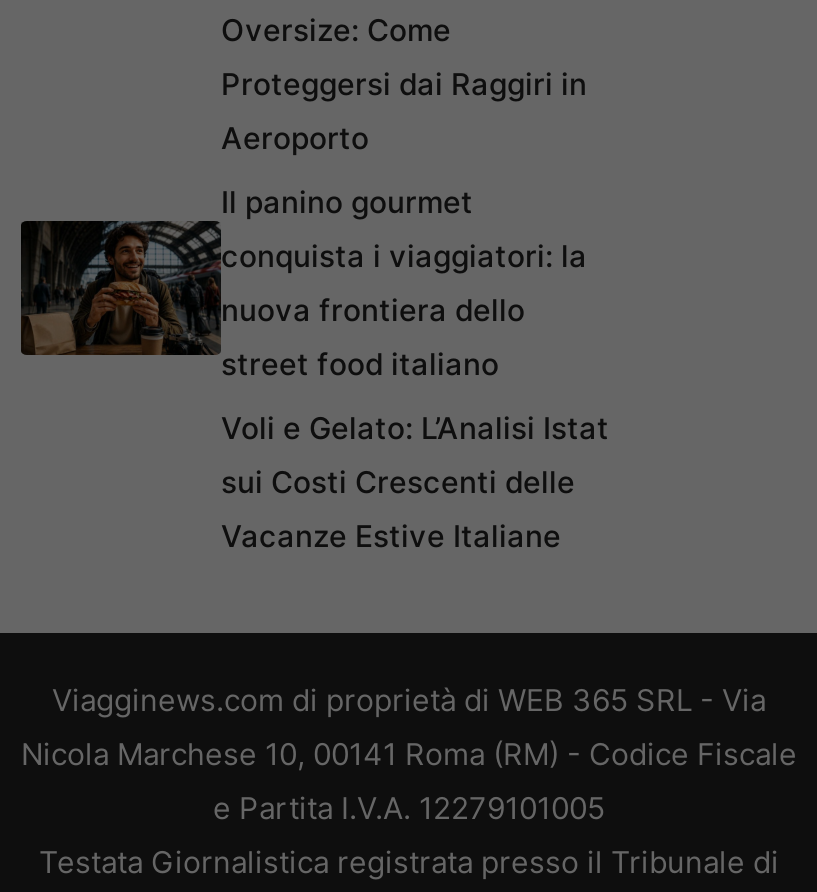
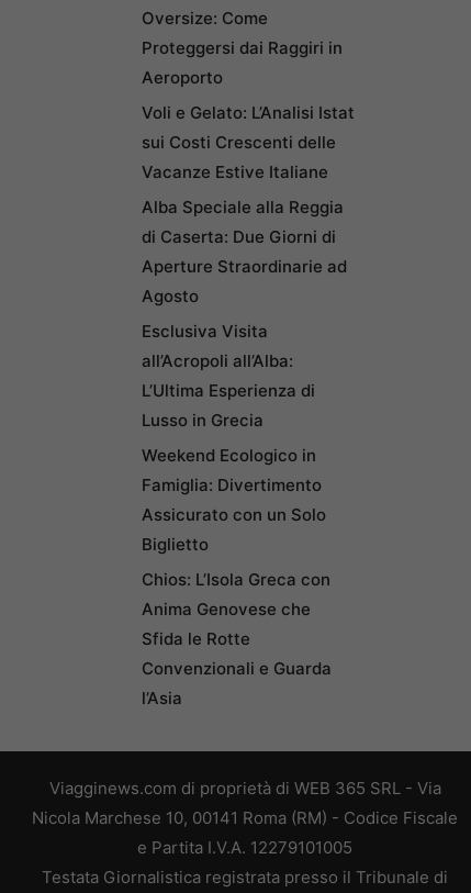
- [image]
- Il panino gourmet
- conquista i viaggiatori: la
- nuova frontiera dello
- street food italiano

moved up: Voli e Gelato: L’Analisi Istat | sui Costi Crescenti delle | Vacanze Estive Italiane

+ Alba Speciale alla Reggia
+ di Caserta: Due Giorni di
+ Aperture Straordinarie ad
+ Agosto
+ Esclusiva Visita
+ all’Acropoli all’Alba:
+ L’Ultima Esperienza di
+ Lusso in Grecia
+ Weekend Ecologico in
+ Famiglia: Divertimento
+ Assicurato con un Solo
+ Biglietto
+ Chios: L’Isola Greca con
+ Anima Genovese che
+ Sfida le Rotte
+ Convenzionali e Guarda
+ l’Asia
